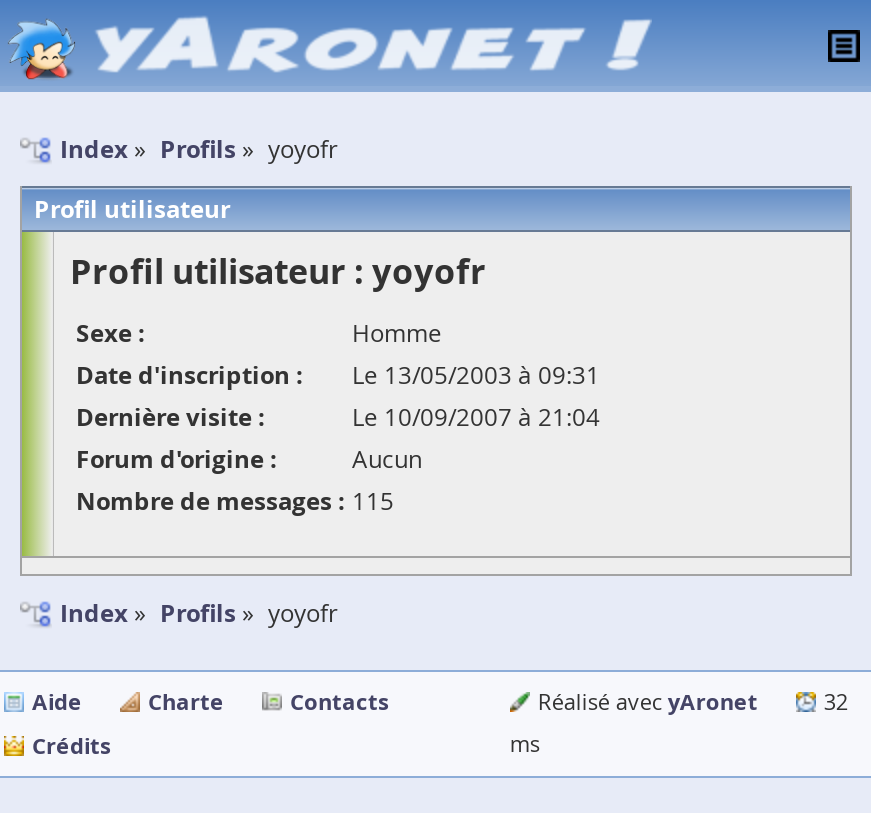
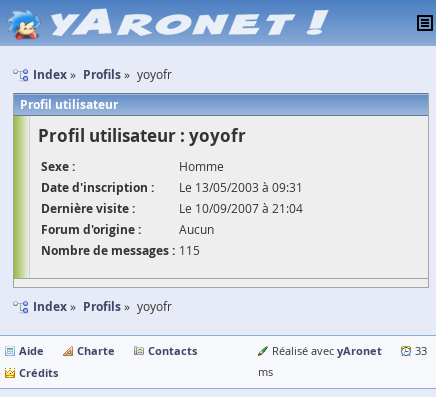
- 32
+ 33
